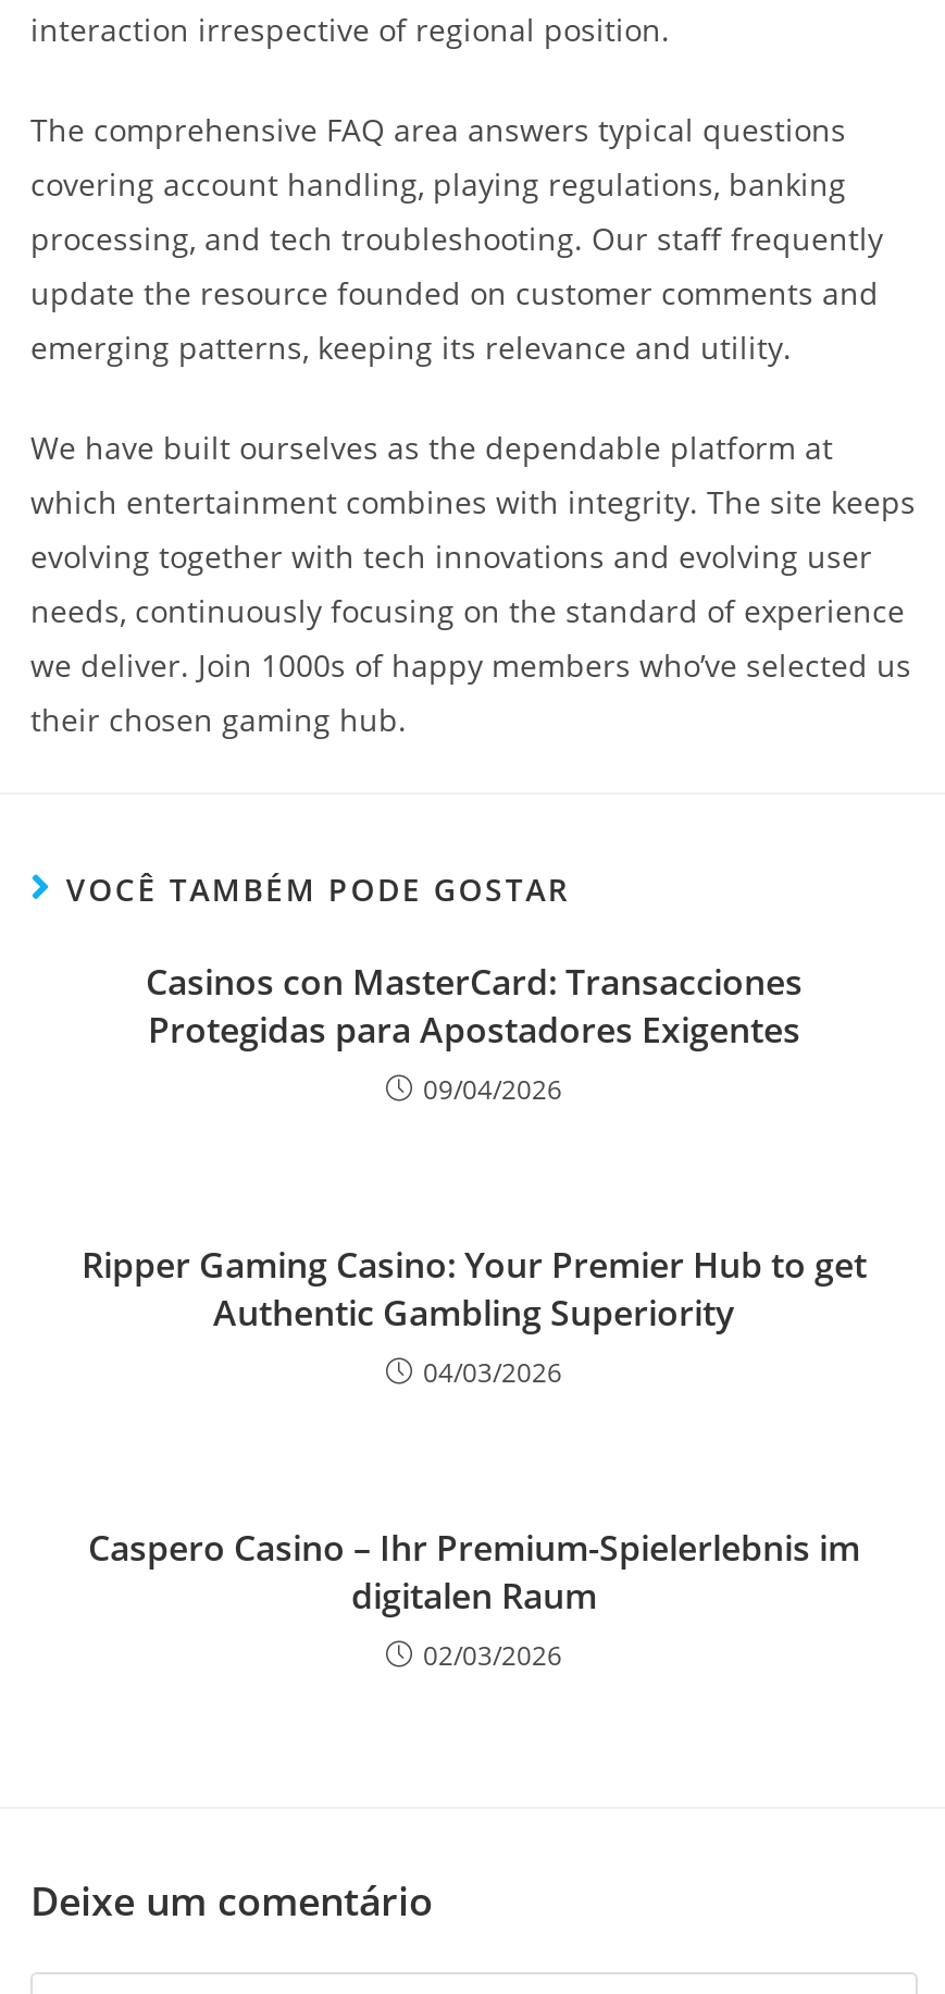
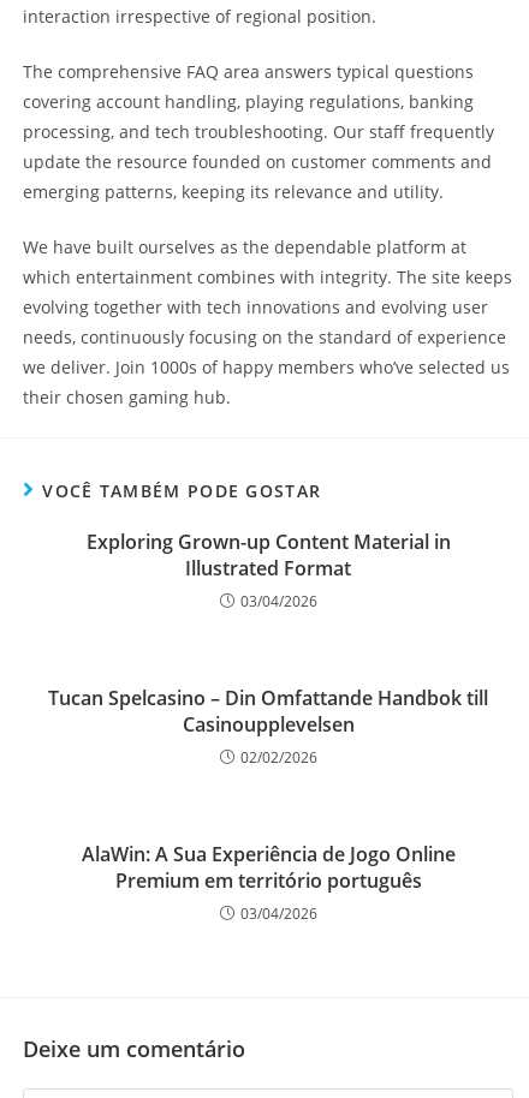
- Casinos con MasterCard: Transacciones
- Protegidas para Apostadores Exigentes
- 09/04/2026
+ Exploring Grown-up Content Material in
+ Illustrated Format
+ 03/04/2026

- Ripper Gaming Casino: Your Premier Hub to get
- Authentic Gambling Superiority
- 04/03/2026
+ Tucan Spelcasino – Din Omfattande Handbok till
+ Casinoupplevelsen
+ 02/02/2026

- Caspero Casino – Ihr Premium-Spielerlebnis im
- digitalen Raum
- 02/03/2026
+ AlaWin: A Sua Experiência de Jogo Online
+ Premium em território português
+ 03/04/2026
